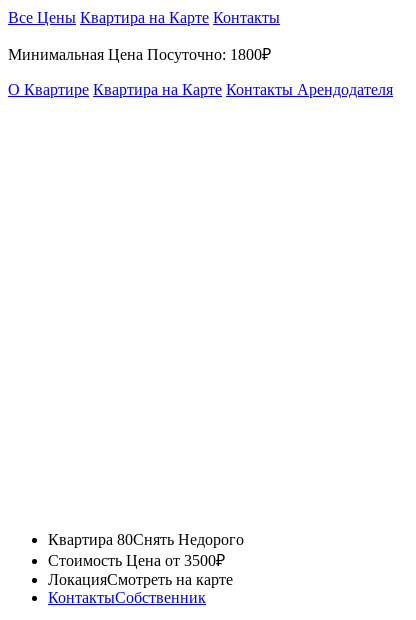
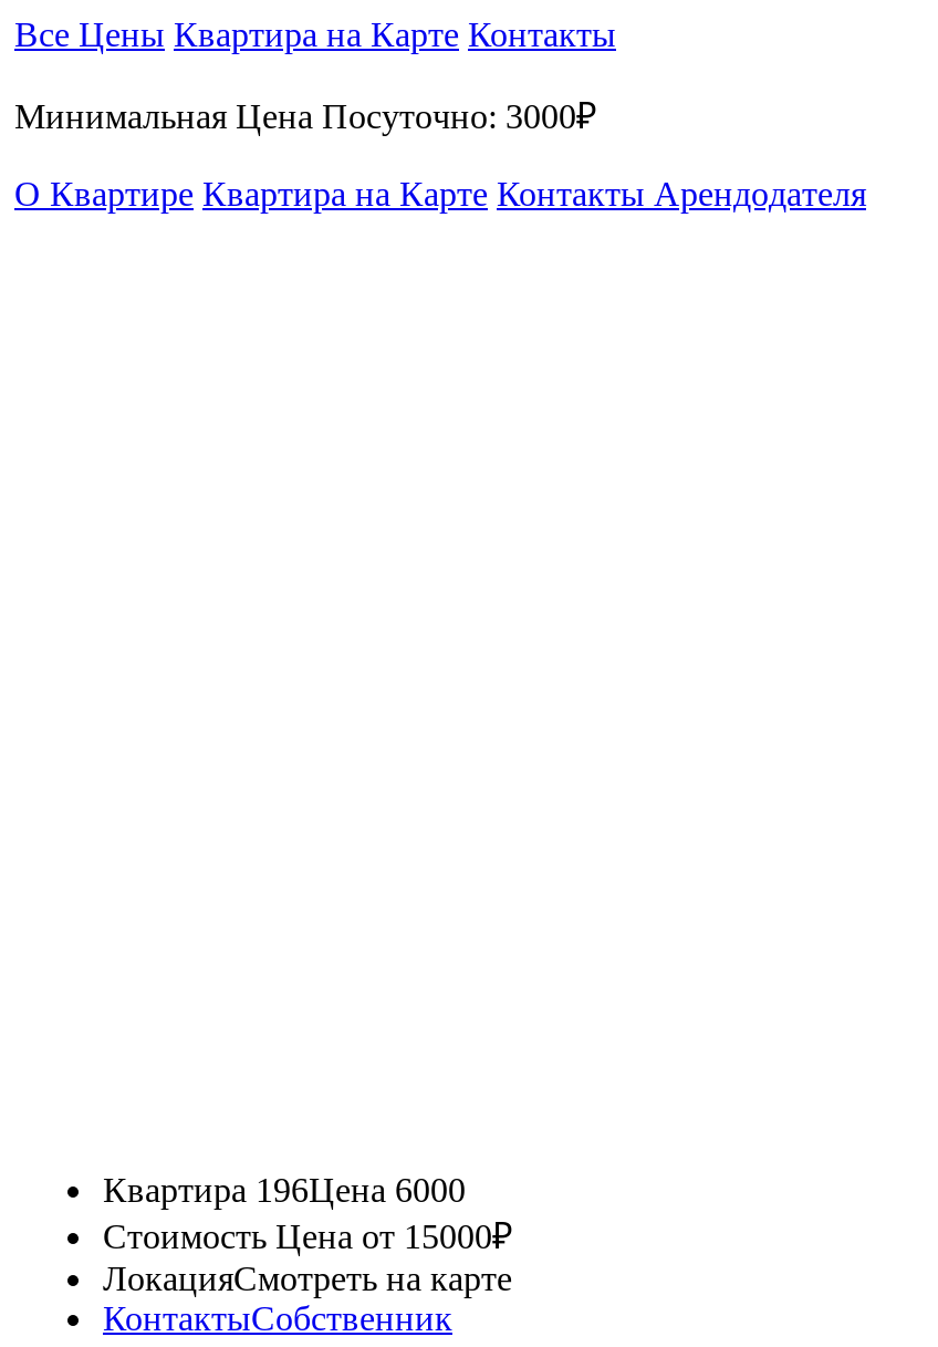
- Минимальная Цена Посуточно: 1800₽
+ Минимальная Цена Посуточно: 3000₽

- Квартира 80Снять Недорого
+ Квартира 196Цена 6000

- Стоимость Цена от 3500₽
+ Стоимость Цена от 15000₽
